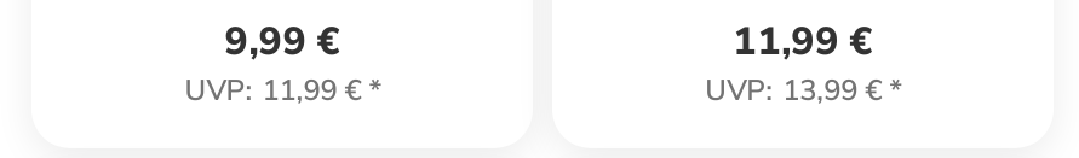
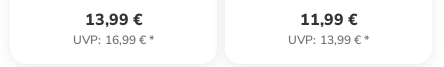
- 9,99 €
- UVP: 11,99 €*
+ 13,99 €
+ UVP: 16,99 €*
